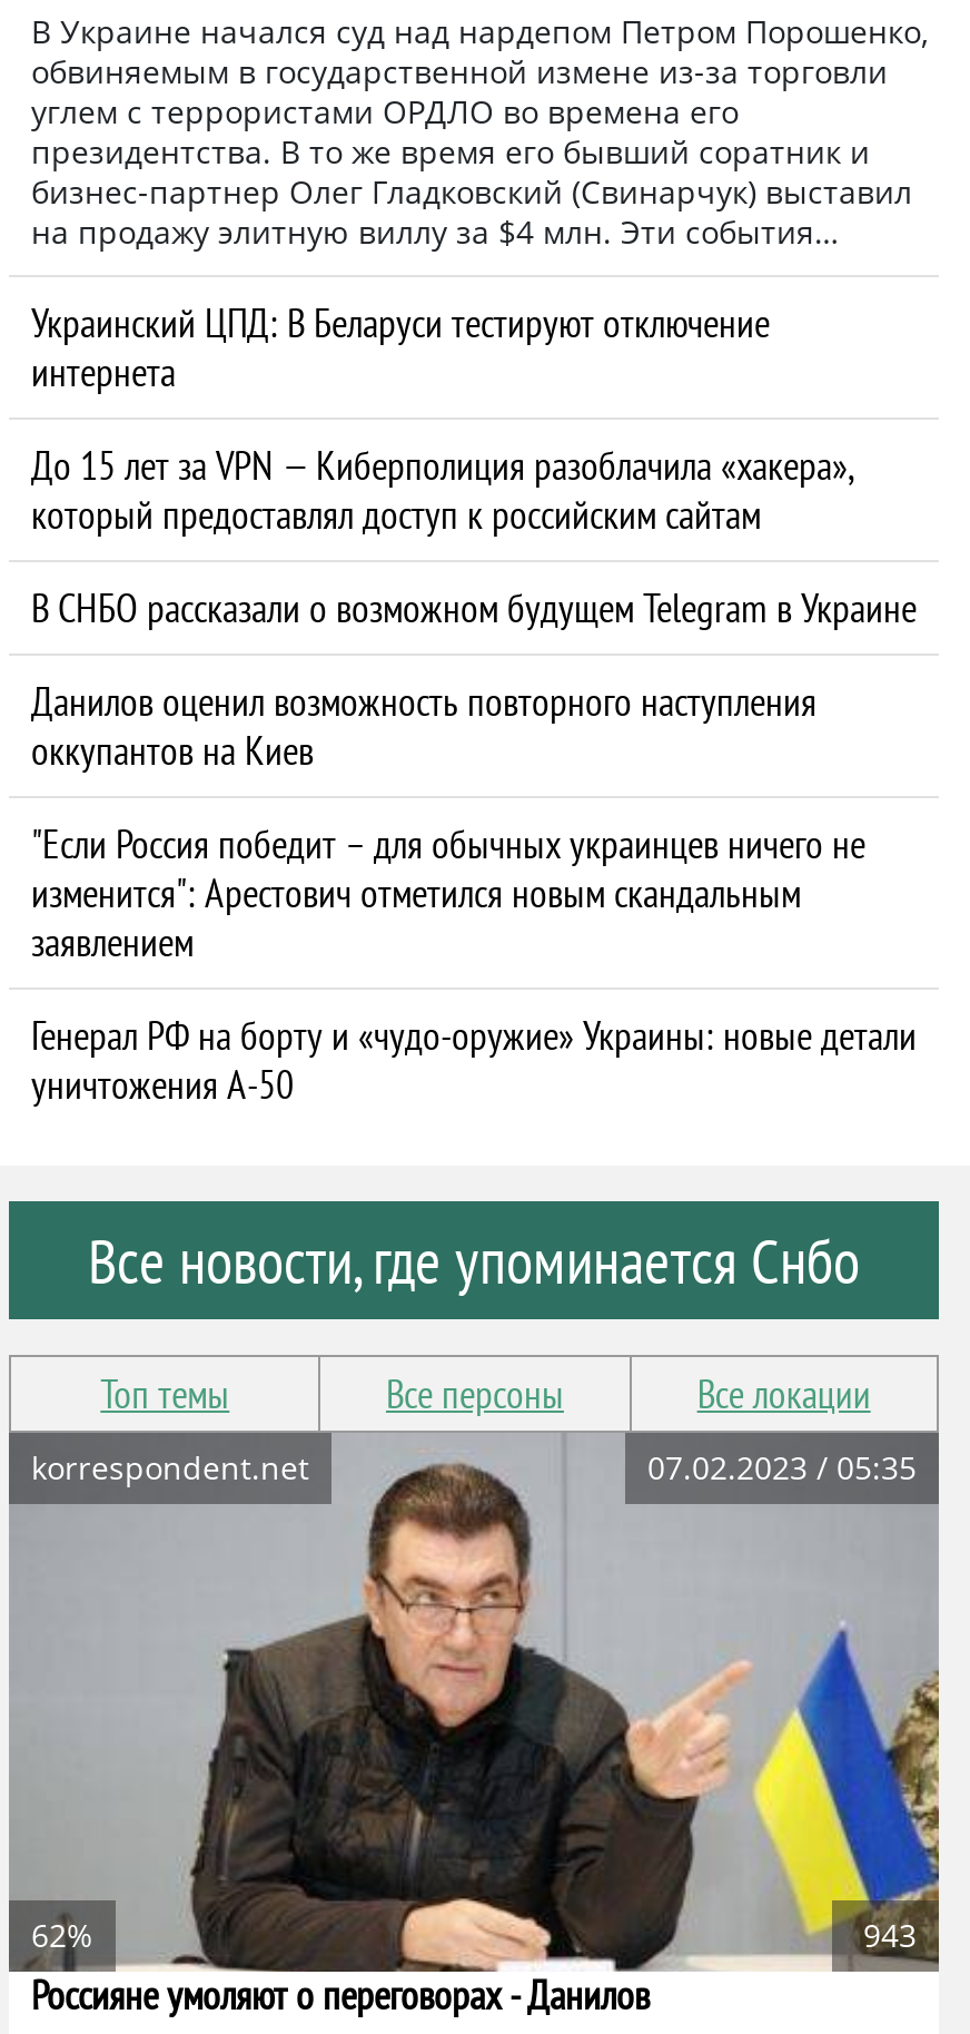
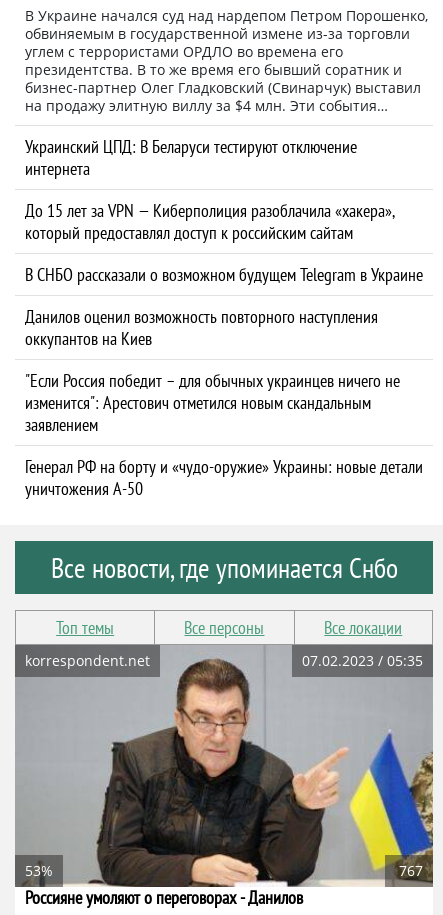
- 62%
+ 53%

- 943
+ 767
